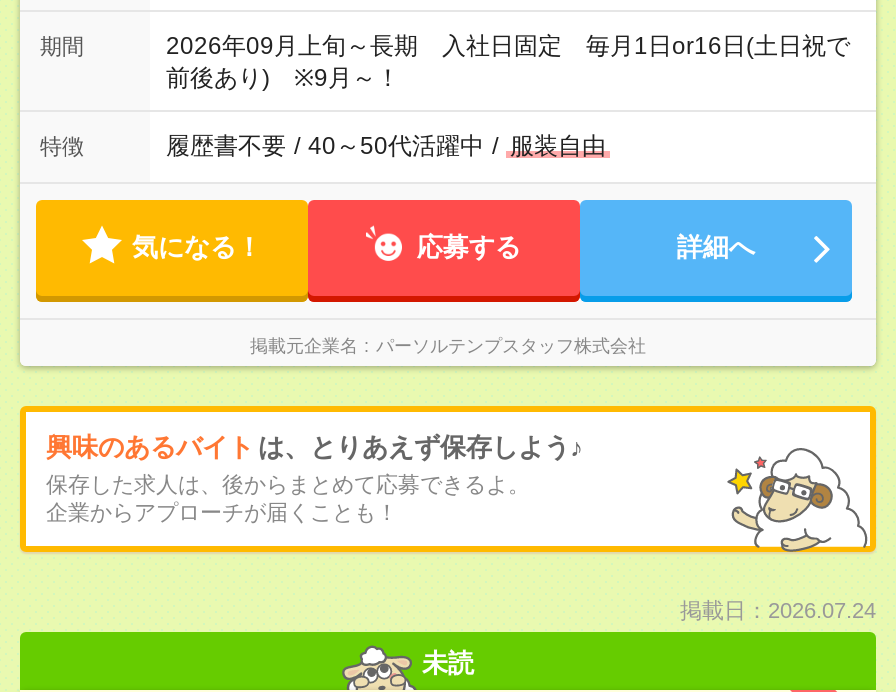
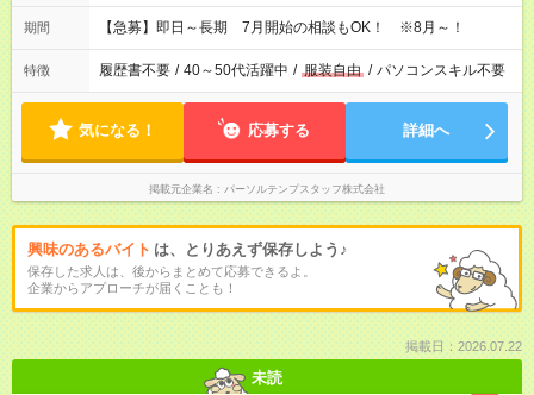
- 2026年09月上旬～長期 入社日固定 毎月1日or16日(土日祝で
- 前後あり) ※9月～！
+ 【急募】即日～長期 7月開始の相談もOK！ ※8月～！

- 履歴書不要 / 40～50代活躍中 / 服装自由
+ 履歴書不要 / 40～50代活躍中 / 服装自由 / パソコンスキル不要

- 掲載日：2026.07.24
+ 掲載日：2026.07.22
